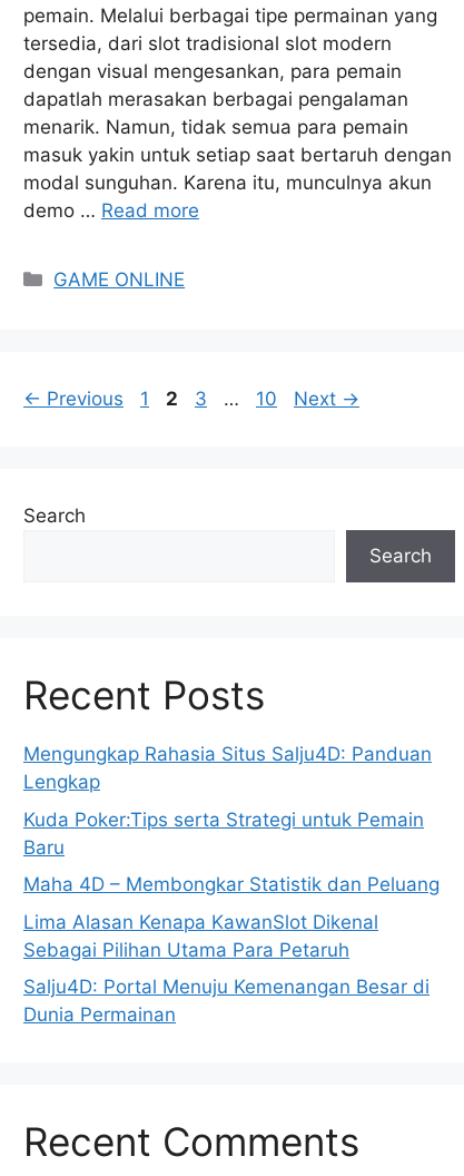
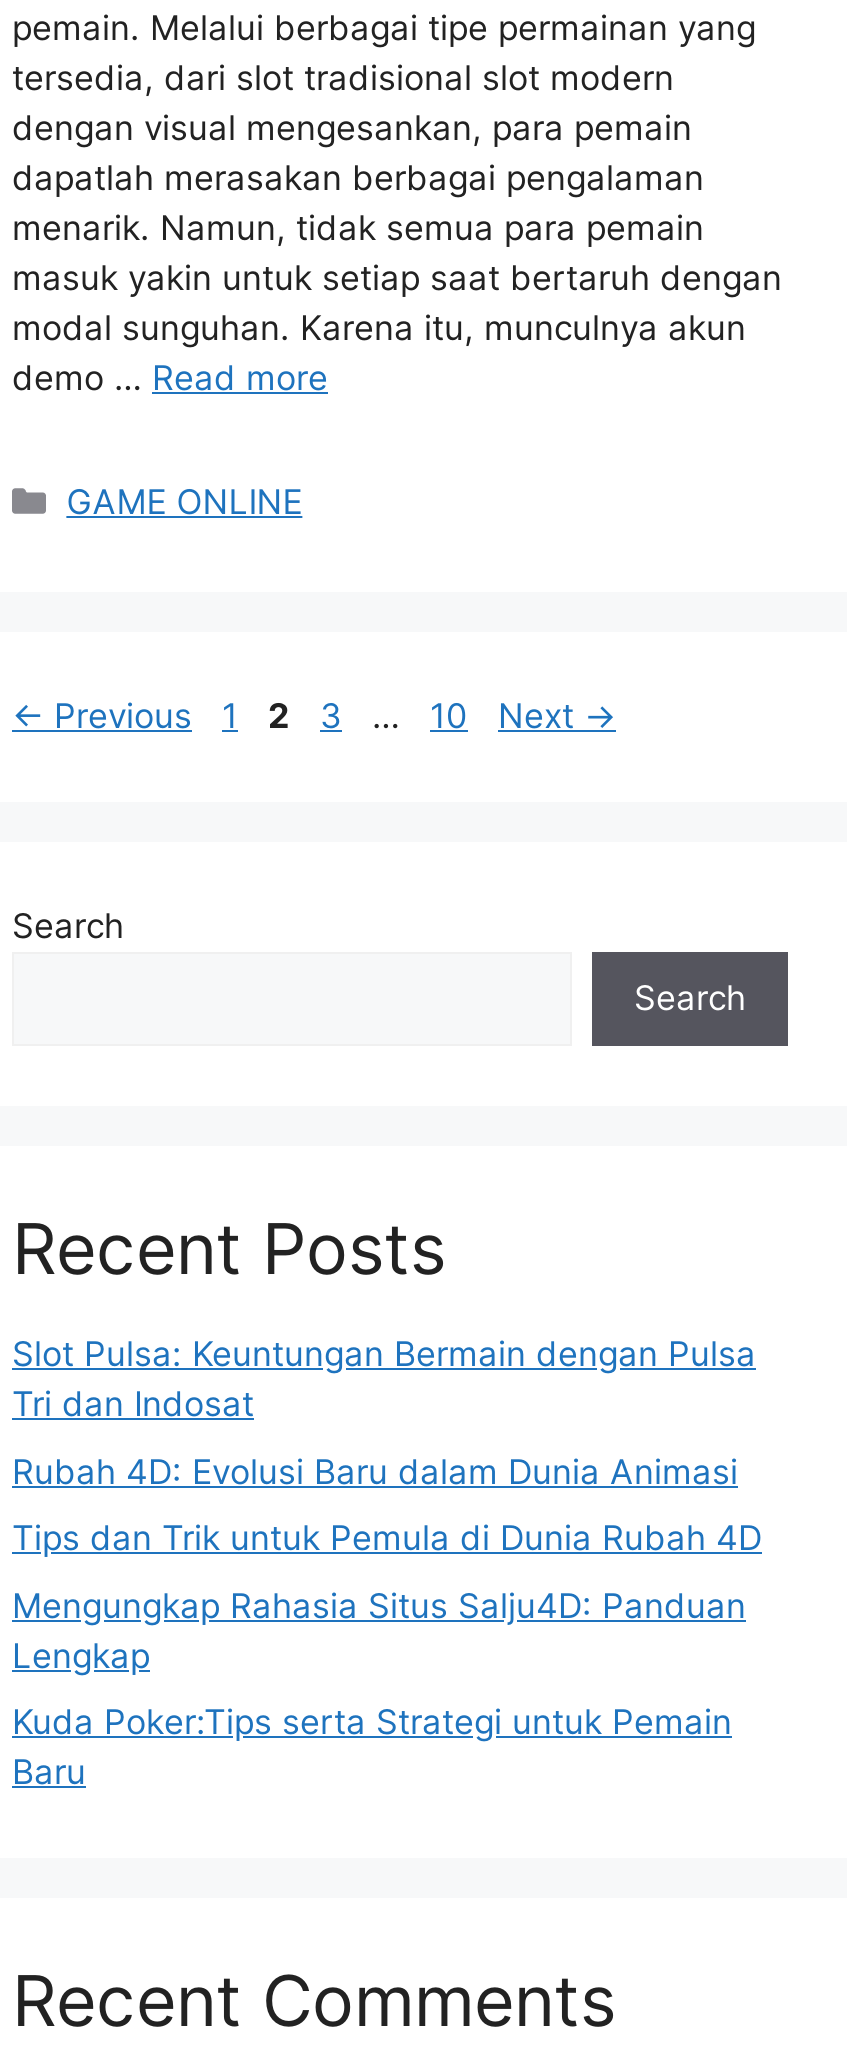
+ Slot Pulsa: Keuntungan Bermain dengan Pulsa
+ Tri dan Indosat
+ Rubah 4D: Evolusi Baru dalam Dunia Animasi
+ Tips dan Trik untuk Pemula di Dunia Rubah 4D

moved down: Mengungkap Rahasia Situs Salju4D: Panduan | Lengkap | Kuda Poker:Tips serta Strategi untuk Pemain | Baru

- Maha 4D – Membongkar Statistik dan Peluang
- Lima Alasan Kenapa KawanSlot Dikenal
- Sebagai Pilihan Utama Para Petaruh
- Salju4D: Portal Menuju Kemenangan Besar di
- Dunia Permainan
